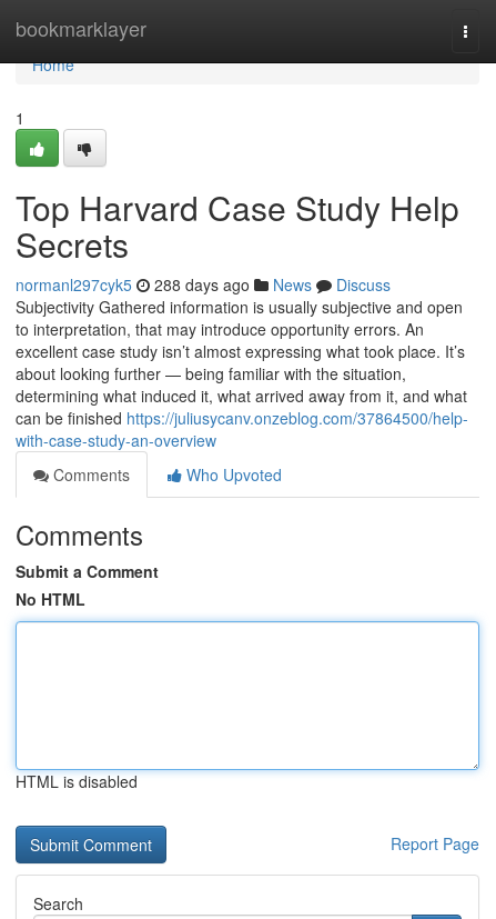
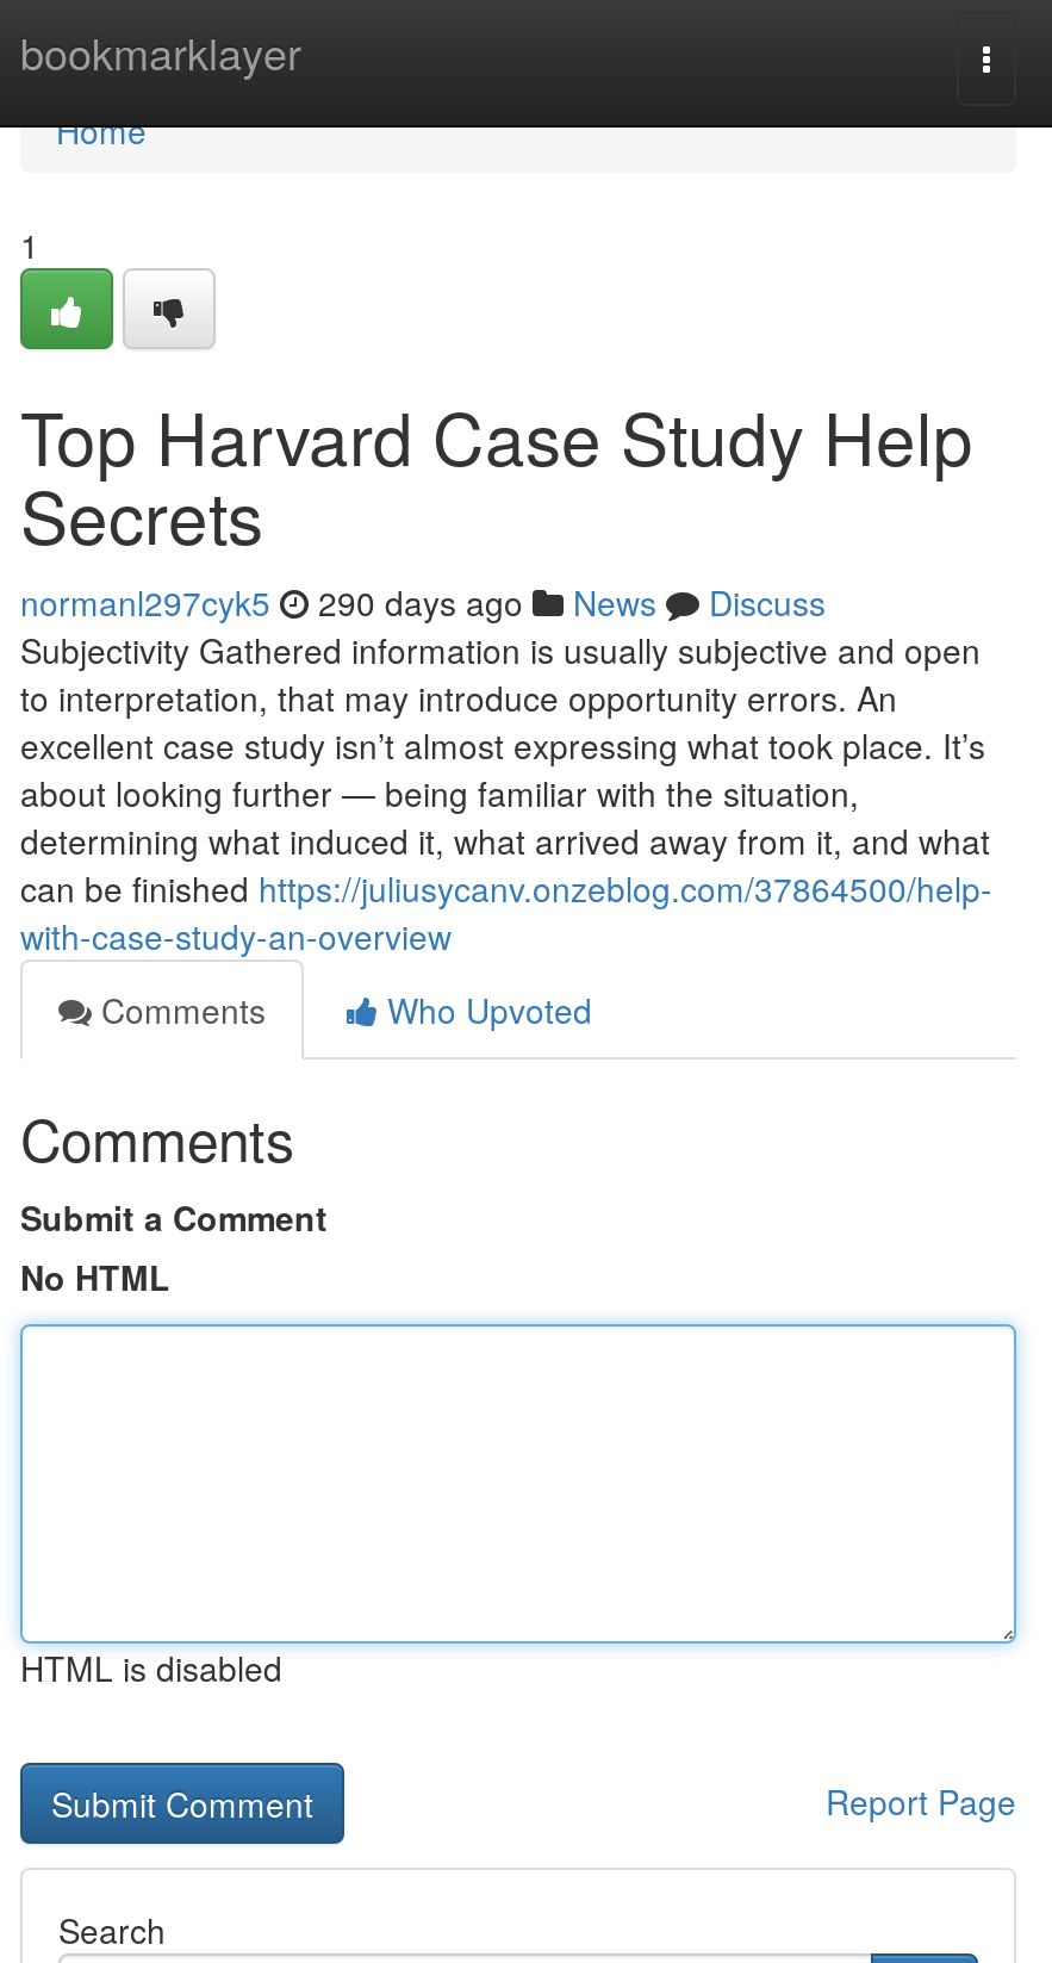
- normanl297cyk5 288 days ago News Discuss
+ normanl297cyk5 290 days ago News Discuss
